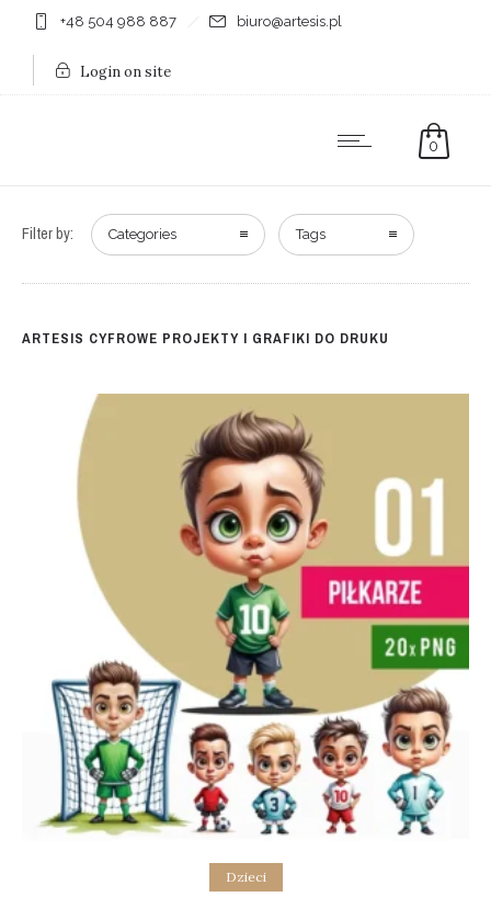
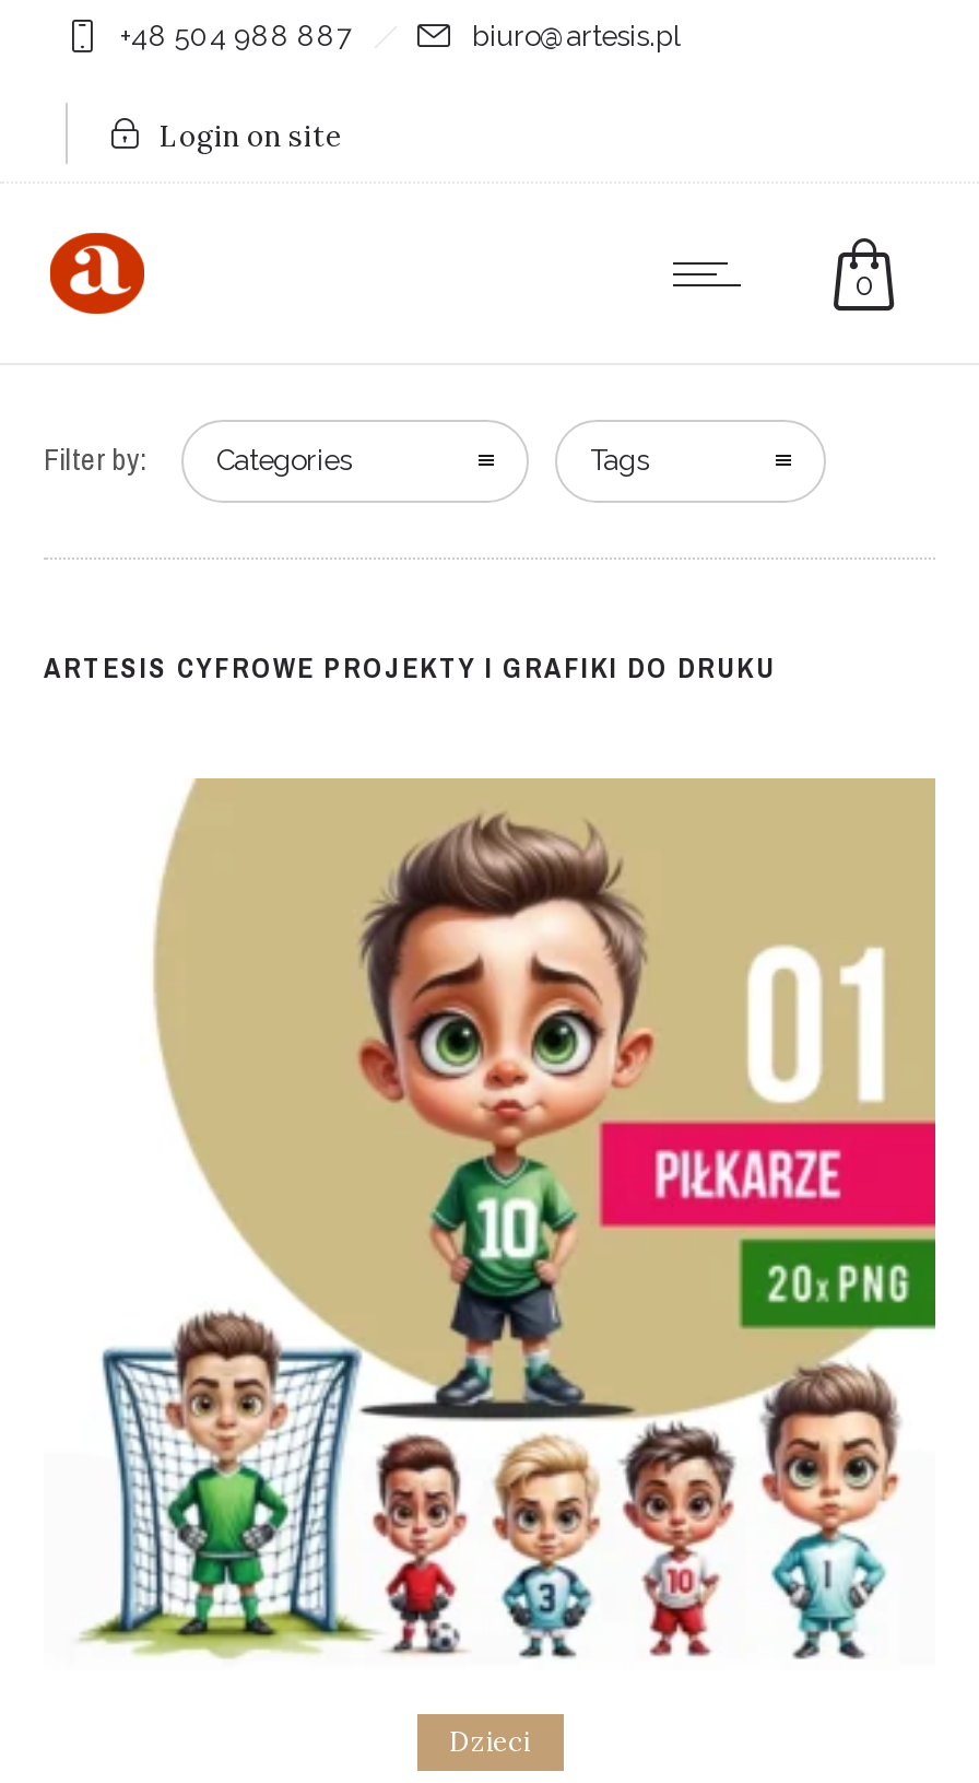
+ [image]
